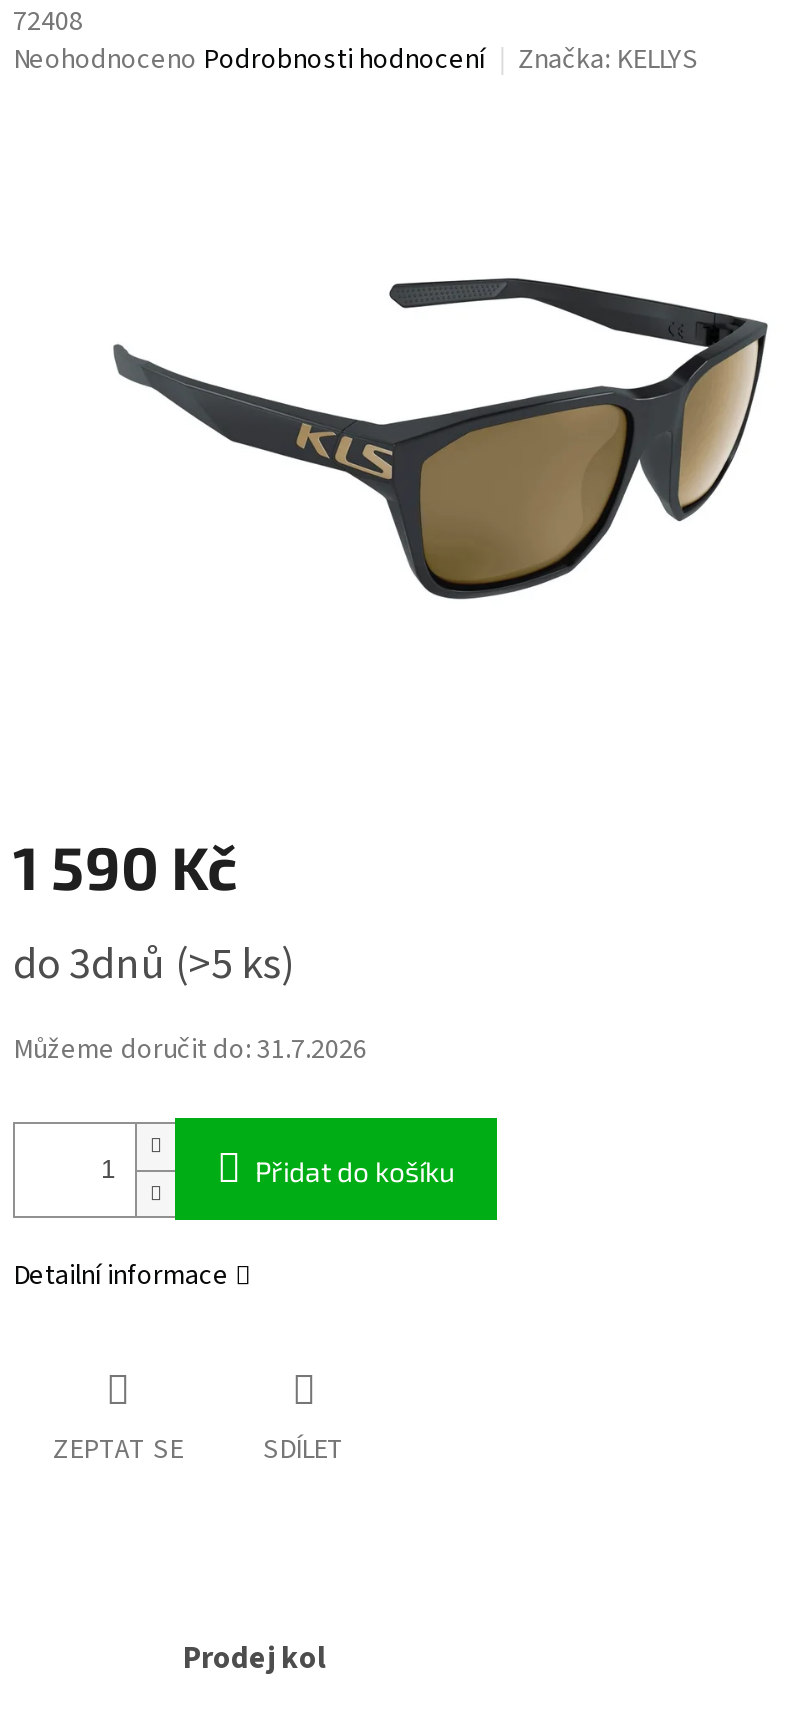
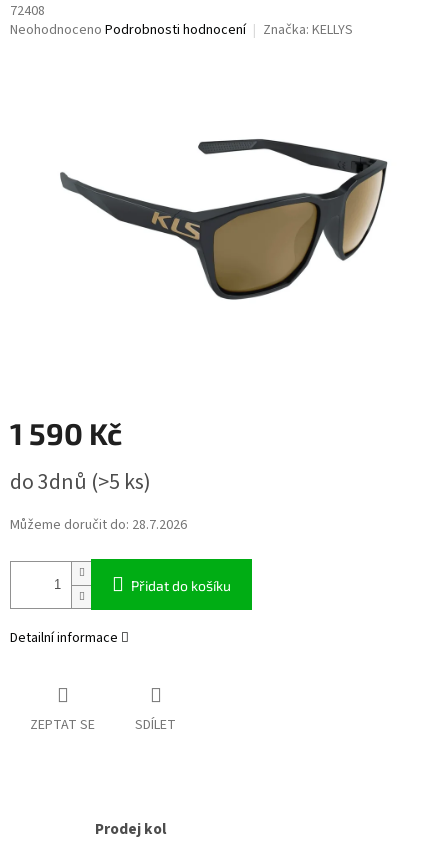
- Můžeme doručit do: 31.7.2026
+ Můžeme doručit do: 28.7.2026
